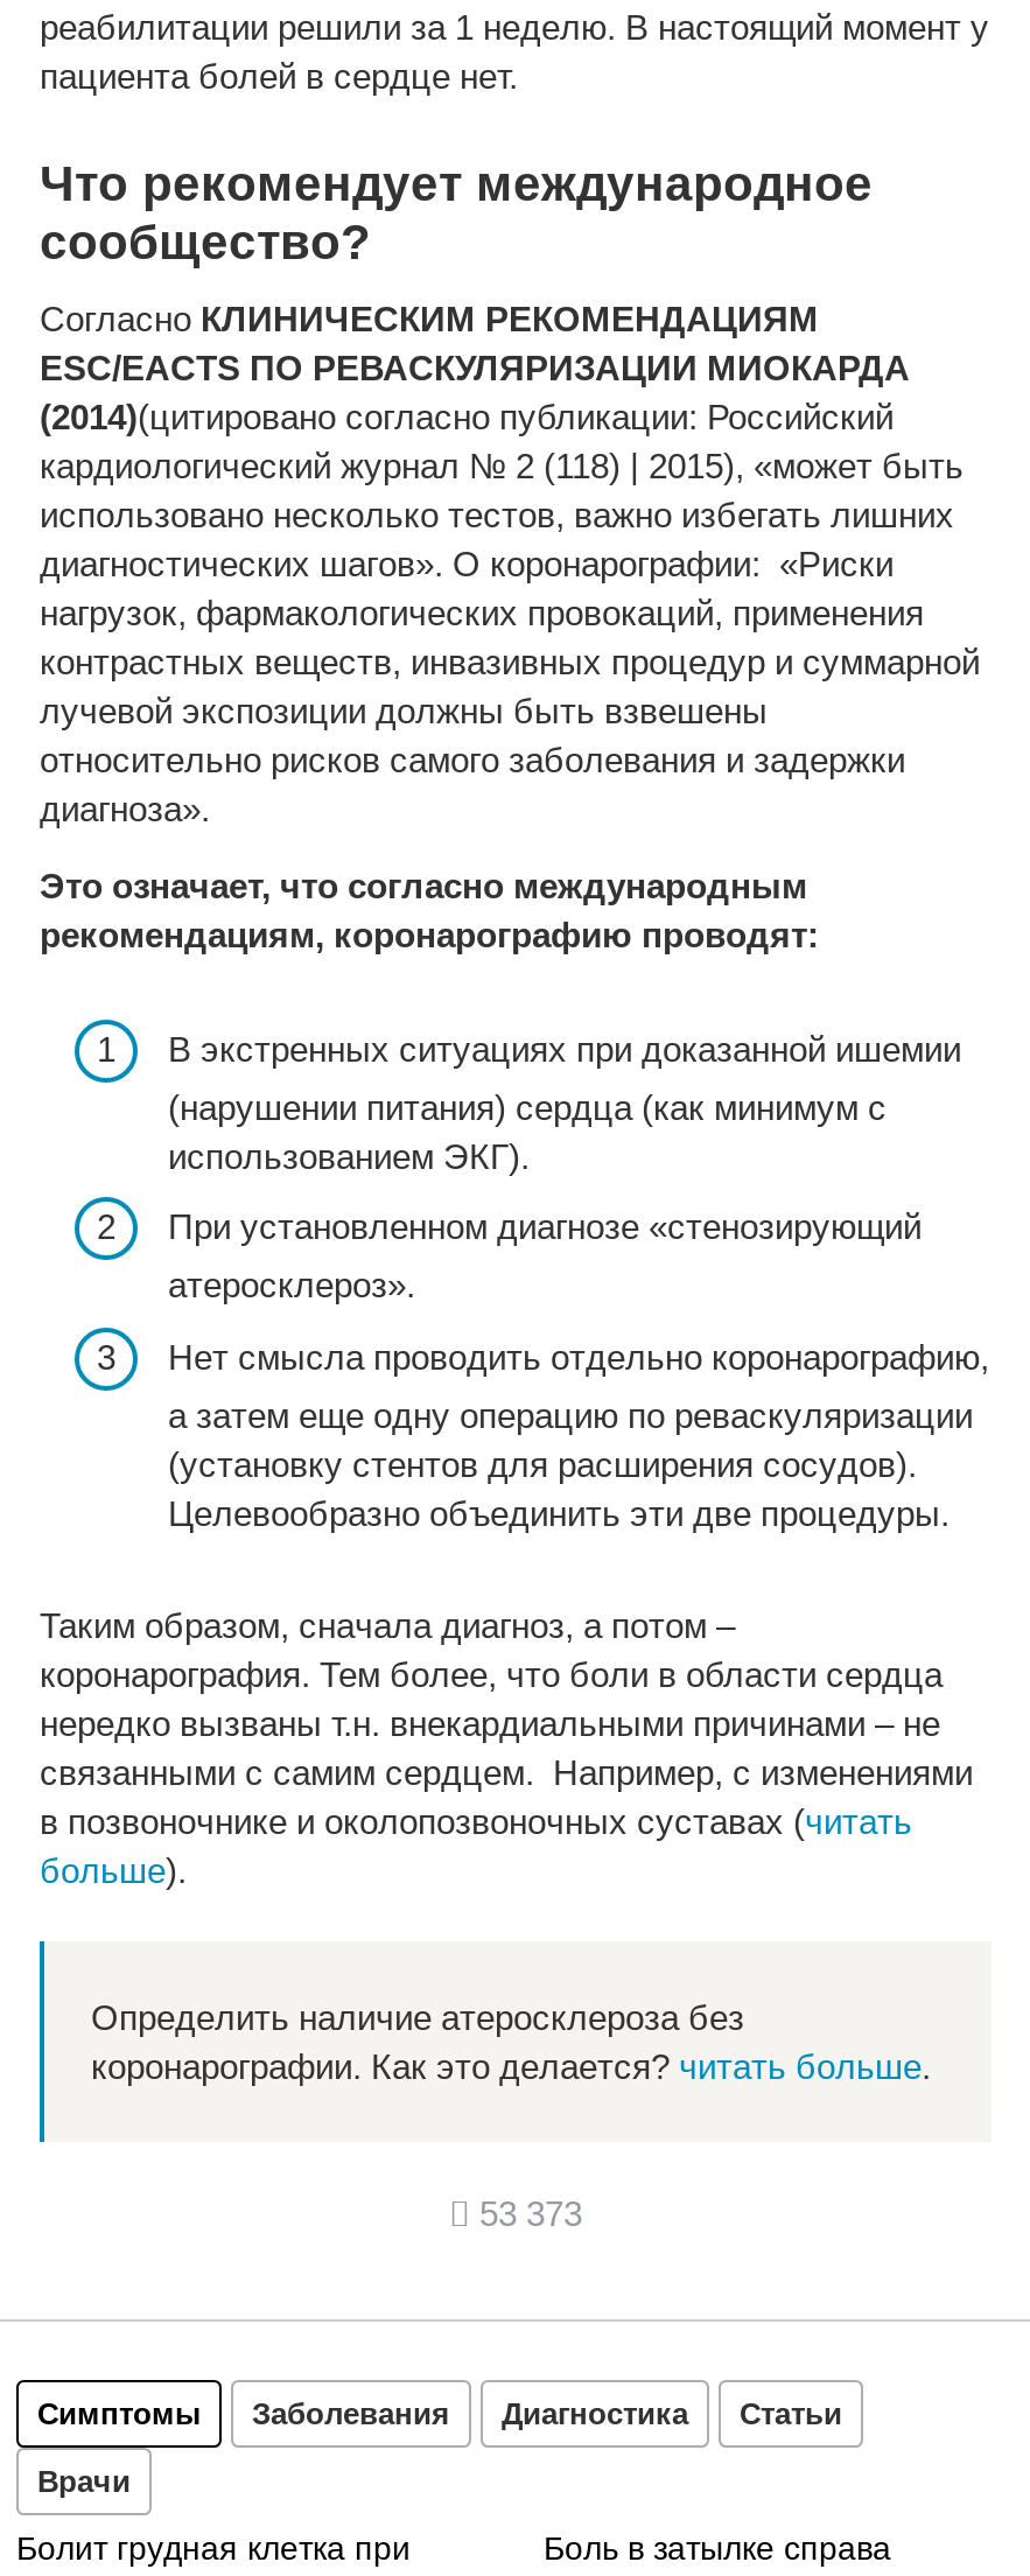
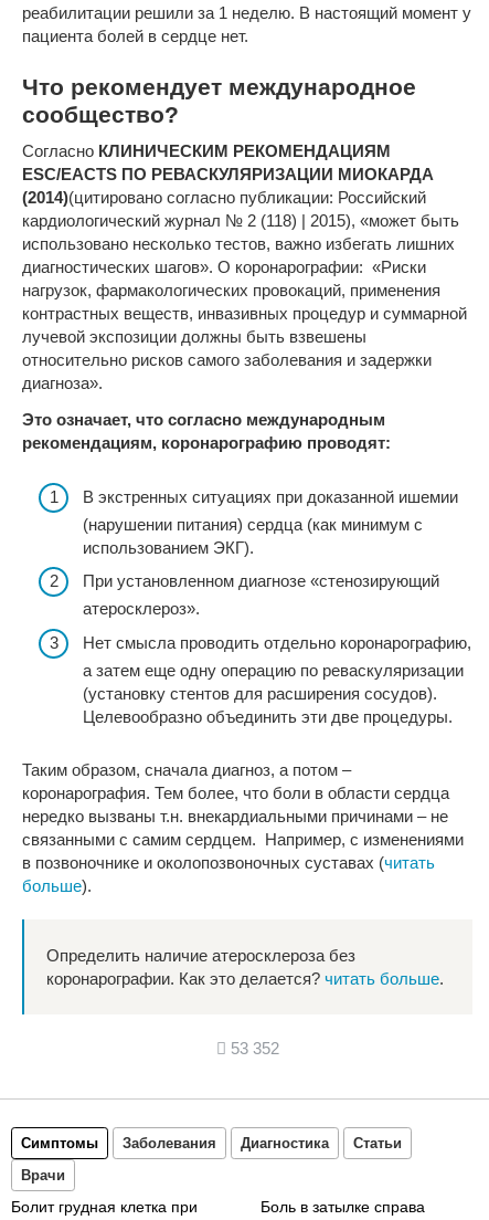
- 53 373
+ 53 352
